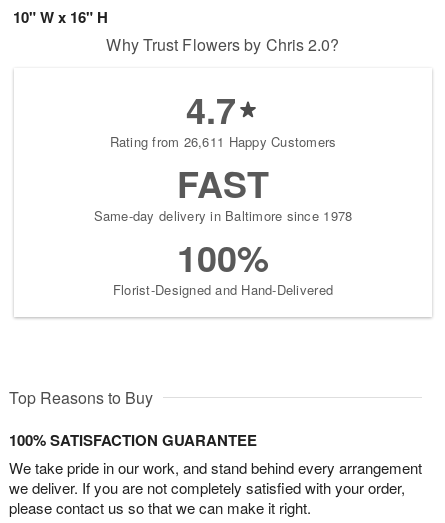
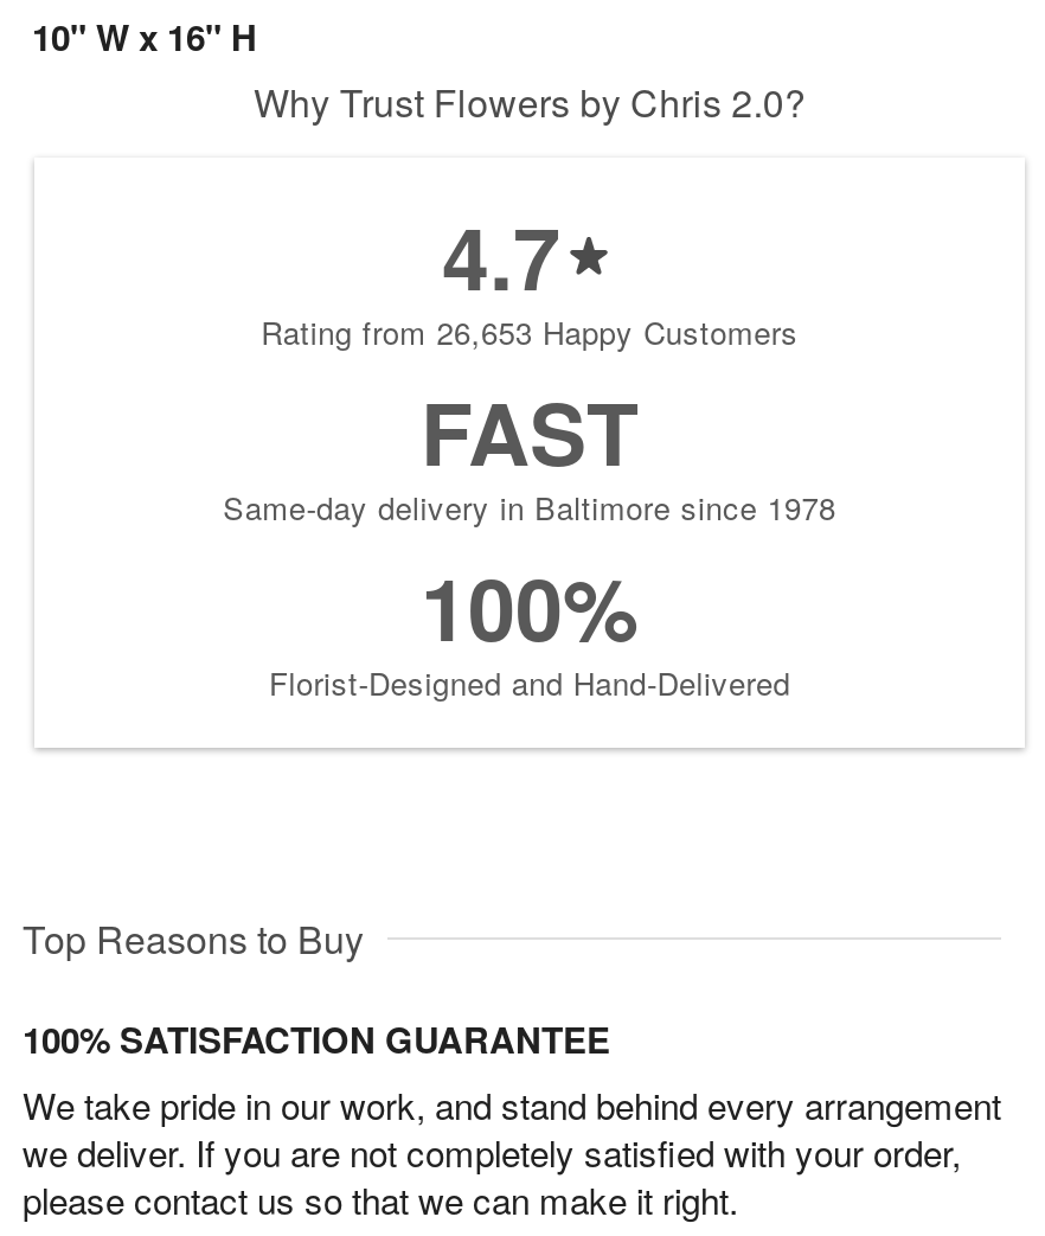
- Rating from 26,611 Happy Customers
+ Rating from 26,653 Happy Customers
